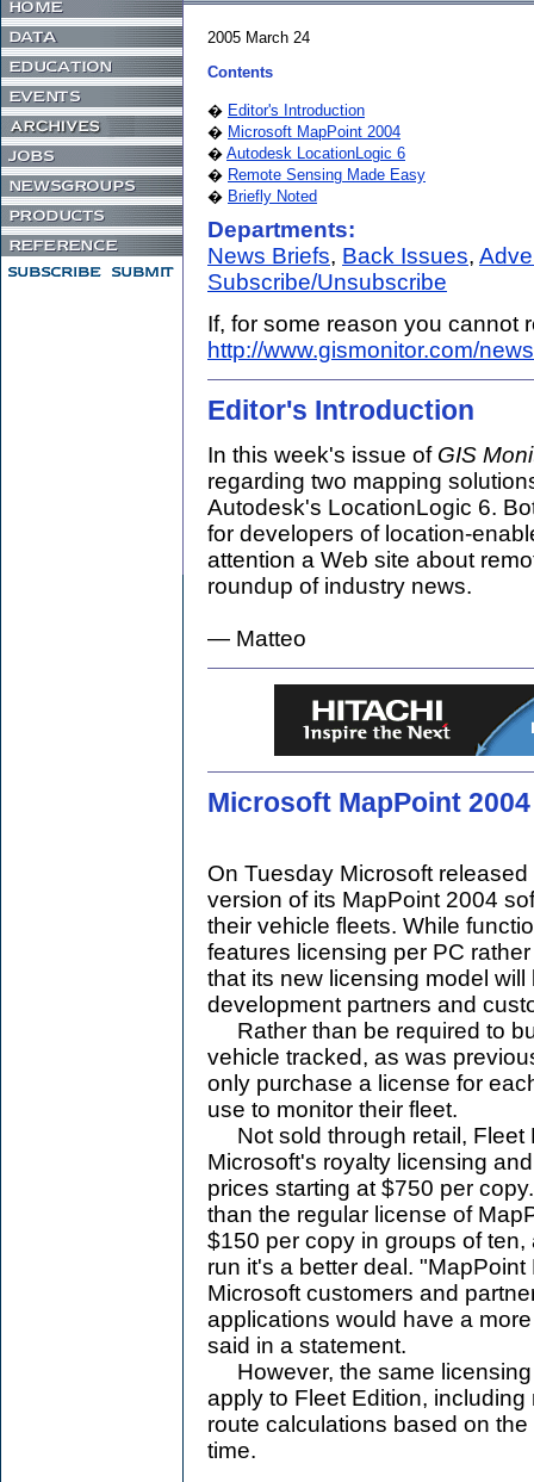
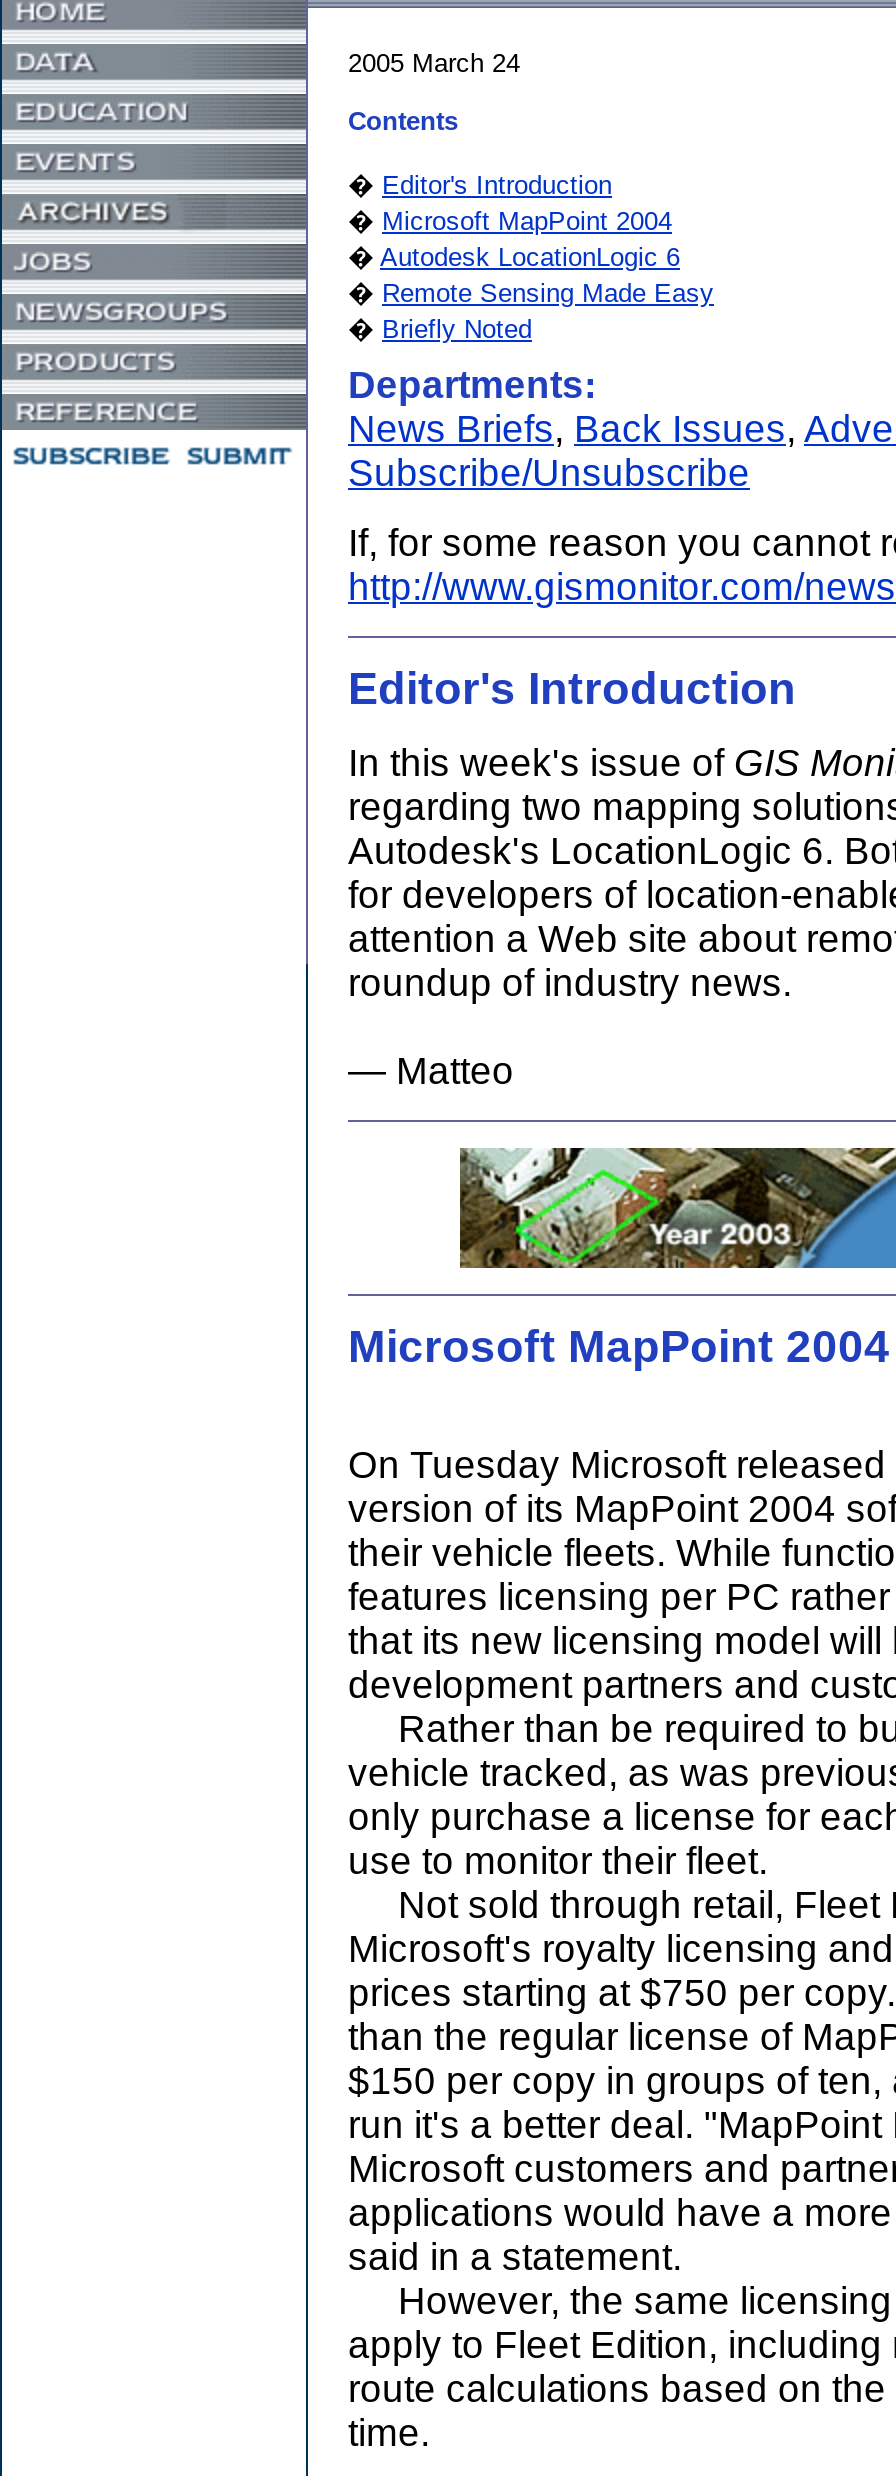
- [image]
+ [image]
